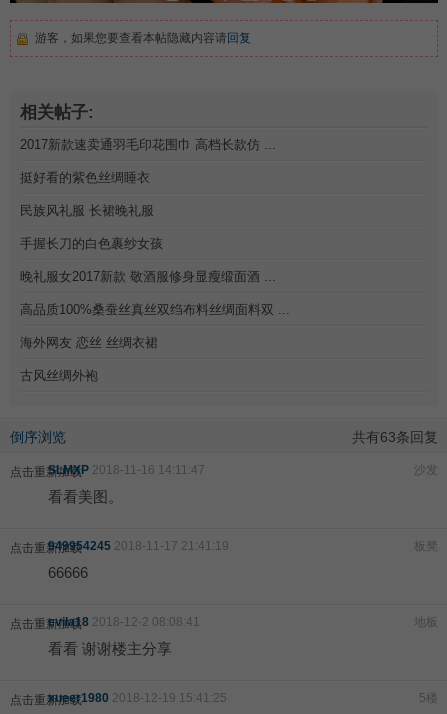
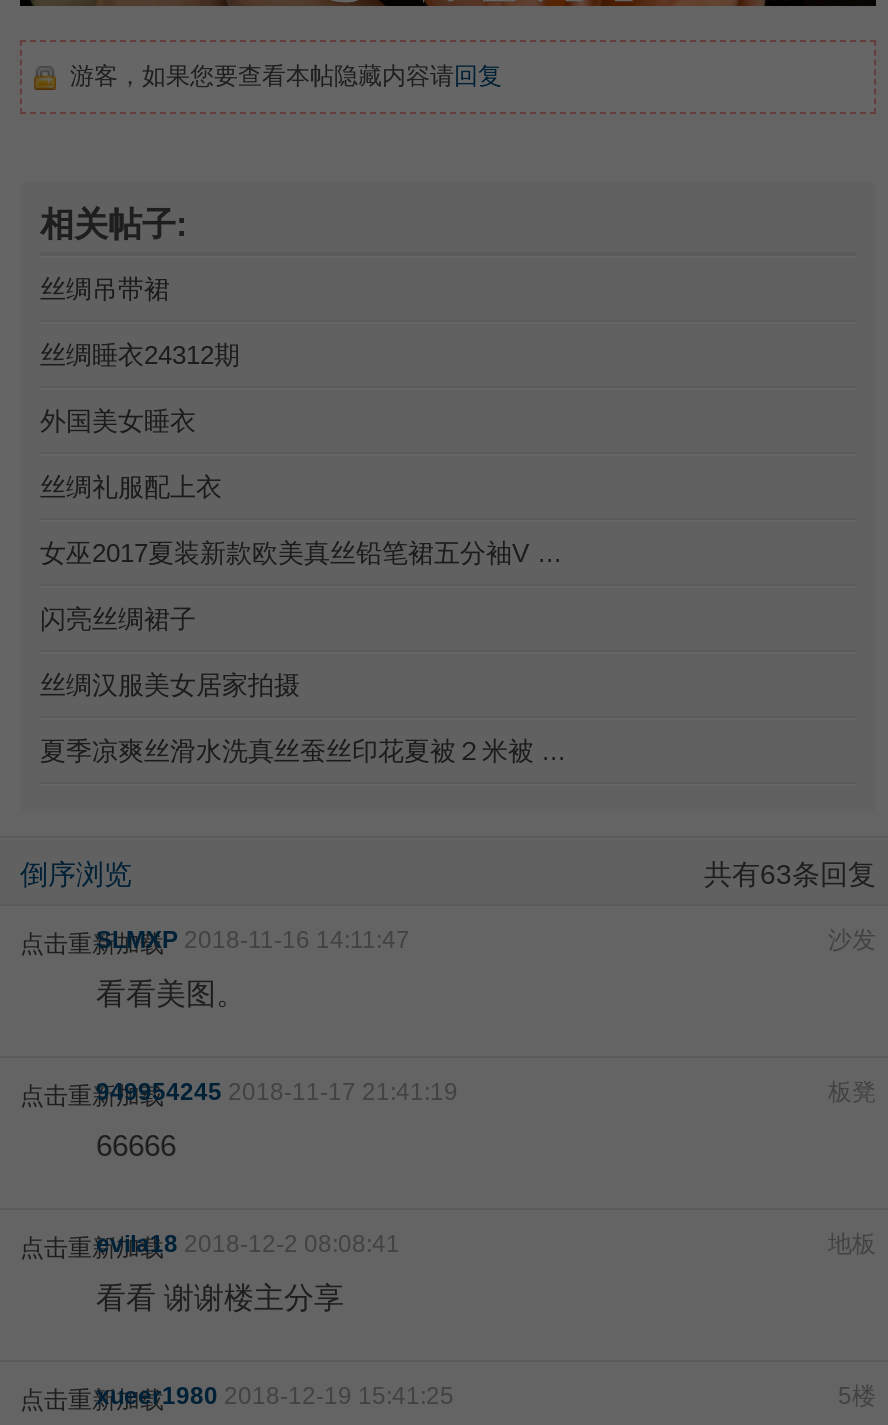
- 2017新款速卖通羽毛印花围巾 高档长款仿 ...
+ 丝绸吊带裙

- 挺好看的紫色丝绸睡衣
+ 丝绸睡衣24312期

- 民族风礼服 长裙晚礼服
+ 外国美女睡衣

- 手握长刀的白色裹纱女孩
+ 丝绸礼服配上衣

- 晚礼服女2017新款 敬酒服修身显瘦缎面酒 ...
+ 女巫2017夏装新款欧美真丝铅笔裙五分袖V ...

- 高品质100%桑蚕丝真丝双绉布料丝绸面料双 ...
+ 闪亮丝绸裙子

- 海外网友 恋丝 丝绸衣裙
+ 丝绸汉服美女居家拍摄

- 古风丝绸外袍
+ 夏季凉爽丝滑水洗真丝蚕丝印花夏被２米被 ...
